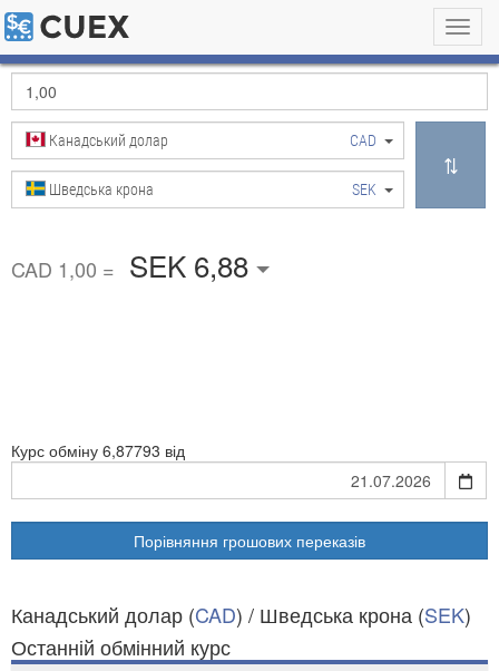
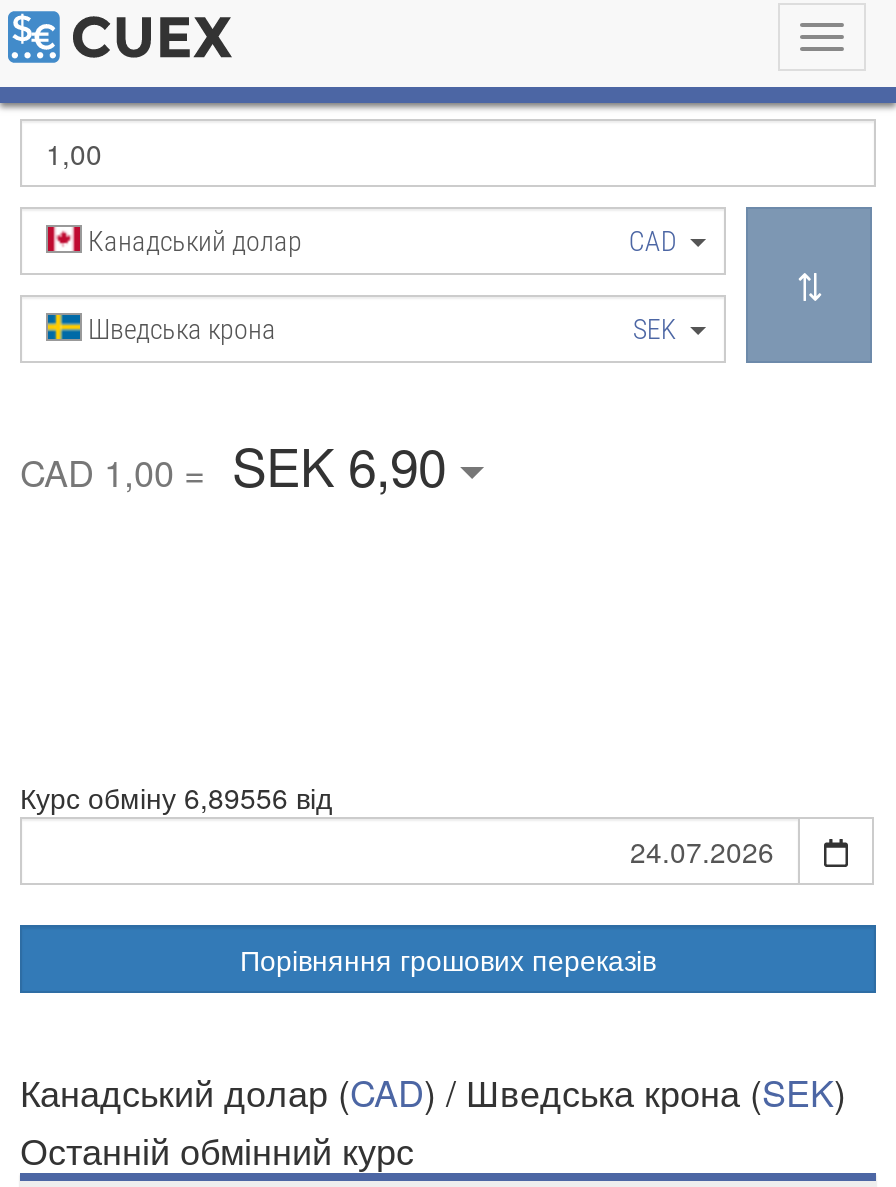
- CAD 1,00 = SEK 6,88
+ CAD 1,00 = SEK 6,90

- Курс обміну 6,87793 від
+ Курс обміну 6,89556 від
